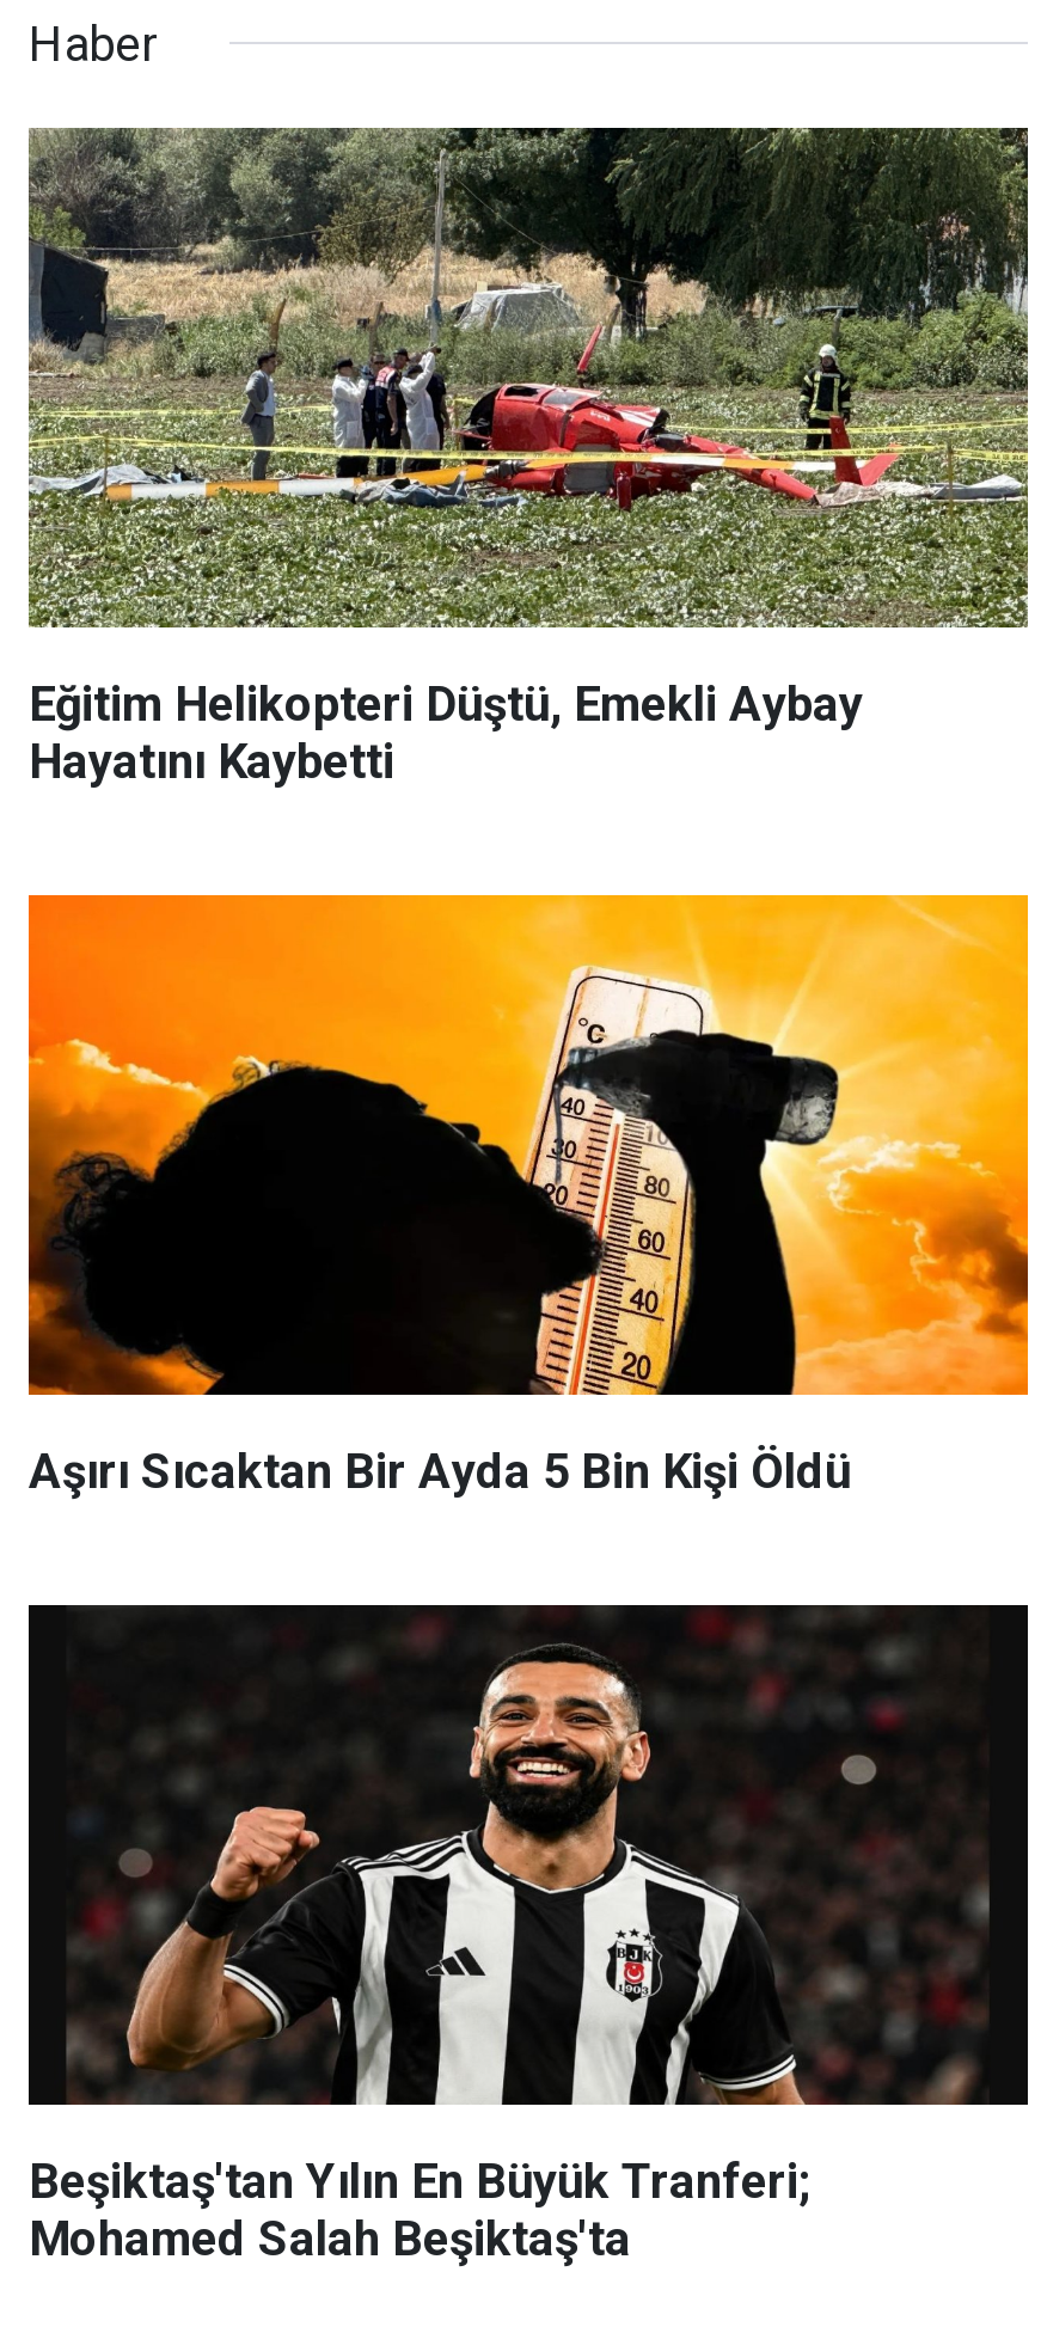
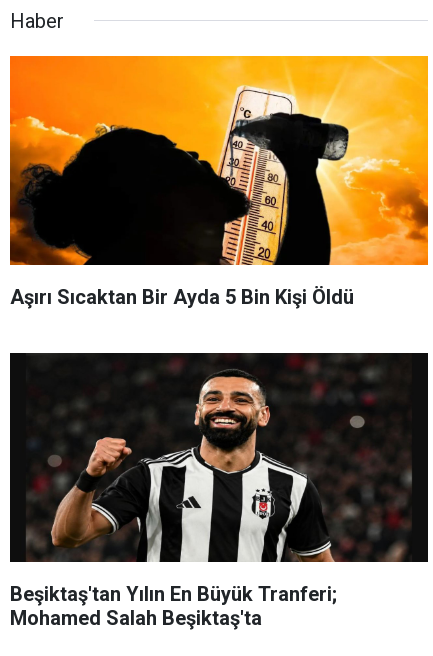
- [image]
- Eğitim Helikopteri Düştü, Emekli Aybay
- Hayatını Kaybetti
